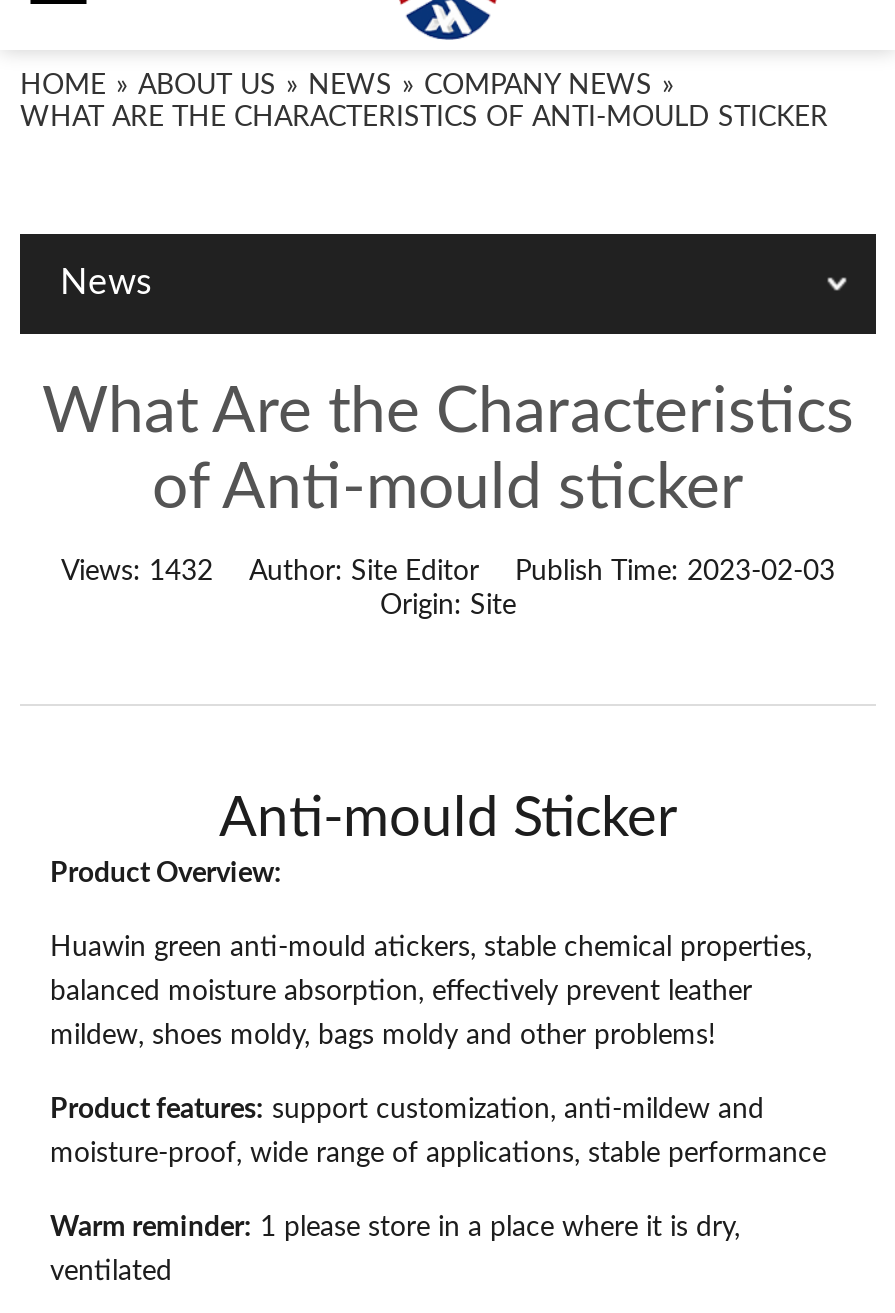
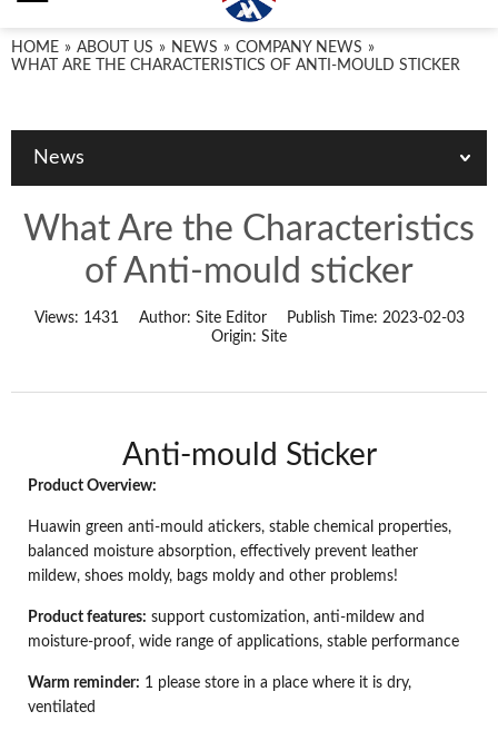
- Views: 1432 Author: Site Editor Publish Time: 2023-02-03
+ Views: 1431 Author: Site Editor Publish Time: 2023-02-03
